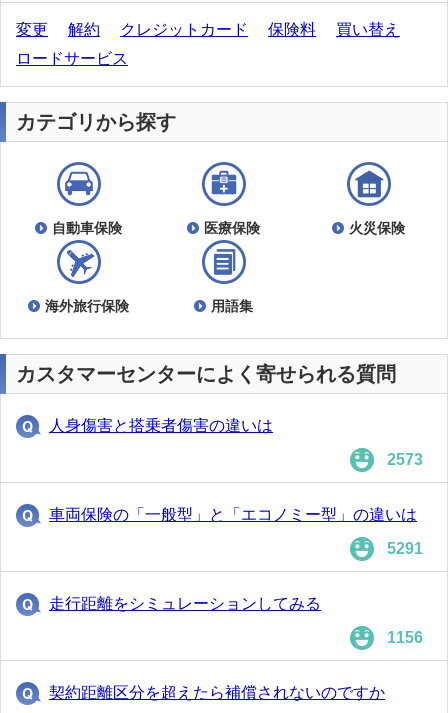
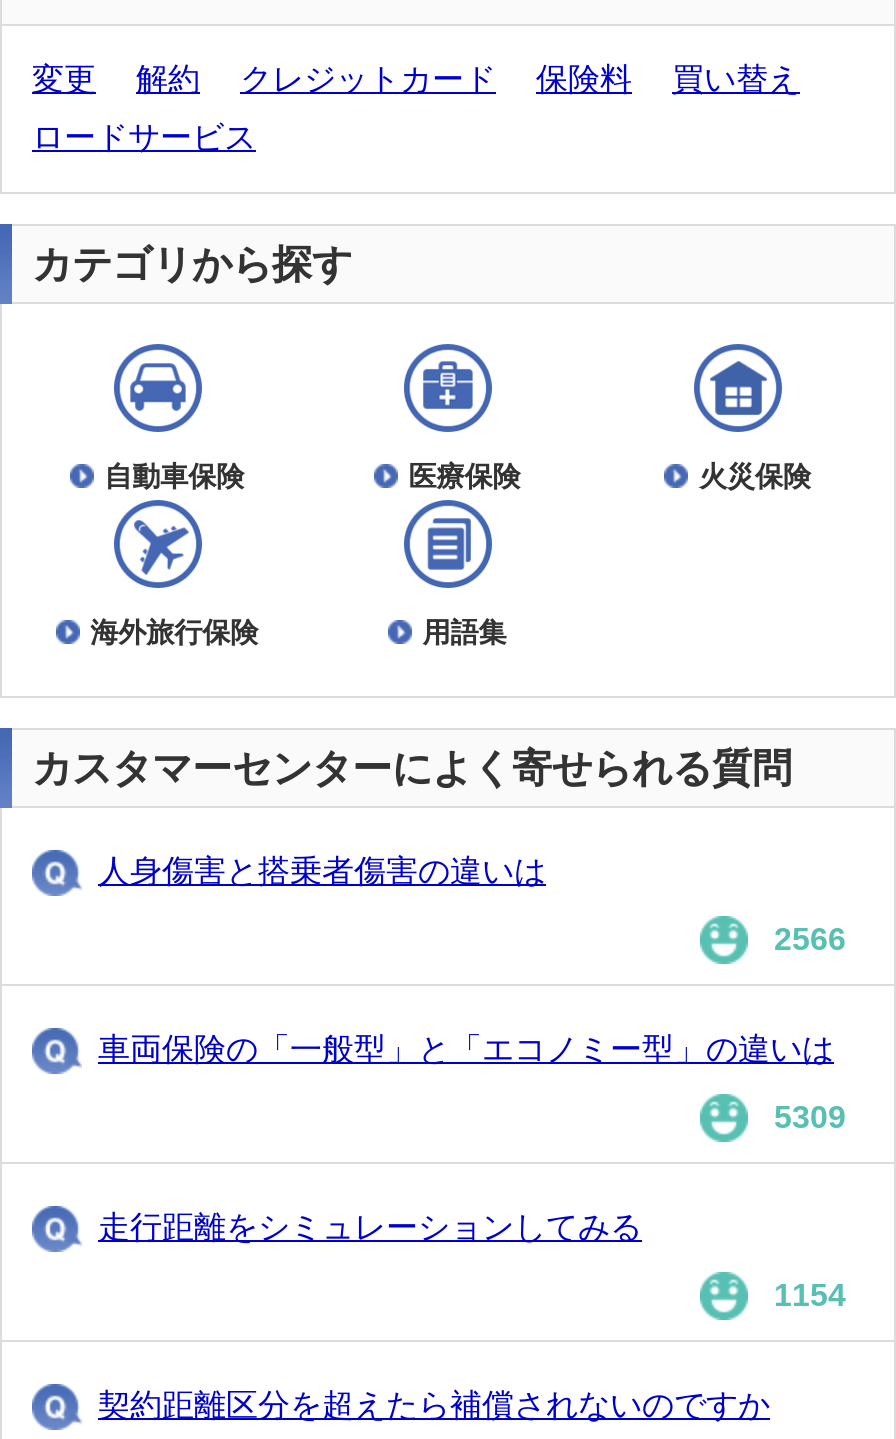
- 2573
+ 2566

- 5291
+ 5309

- 1156
+ 1154
